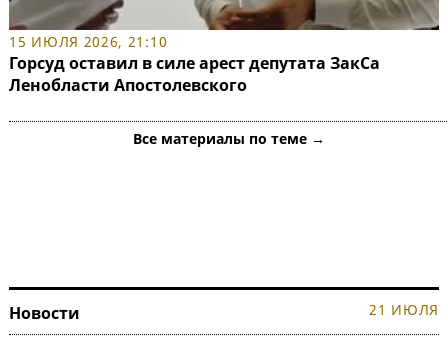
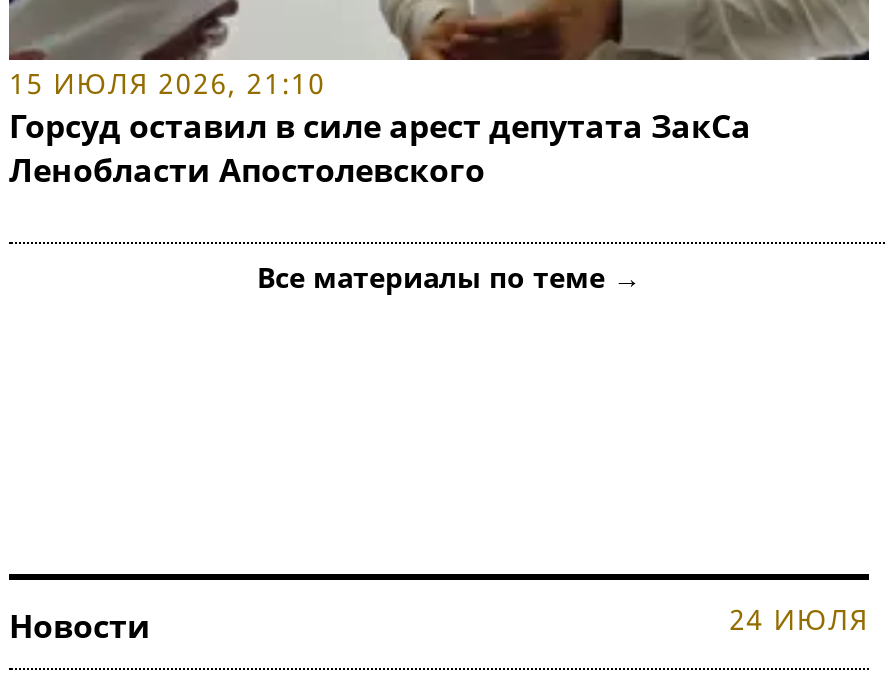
- 21 ИЮЛЯ
+ 24 ИЮЛЯ
